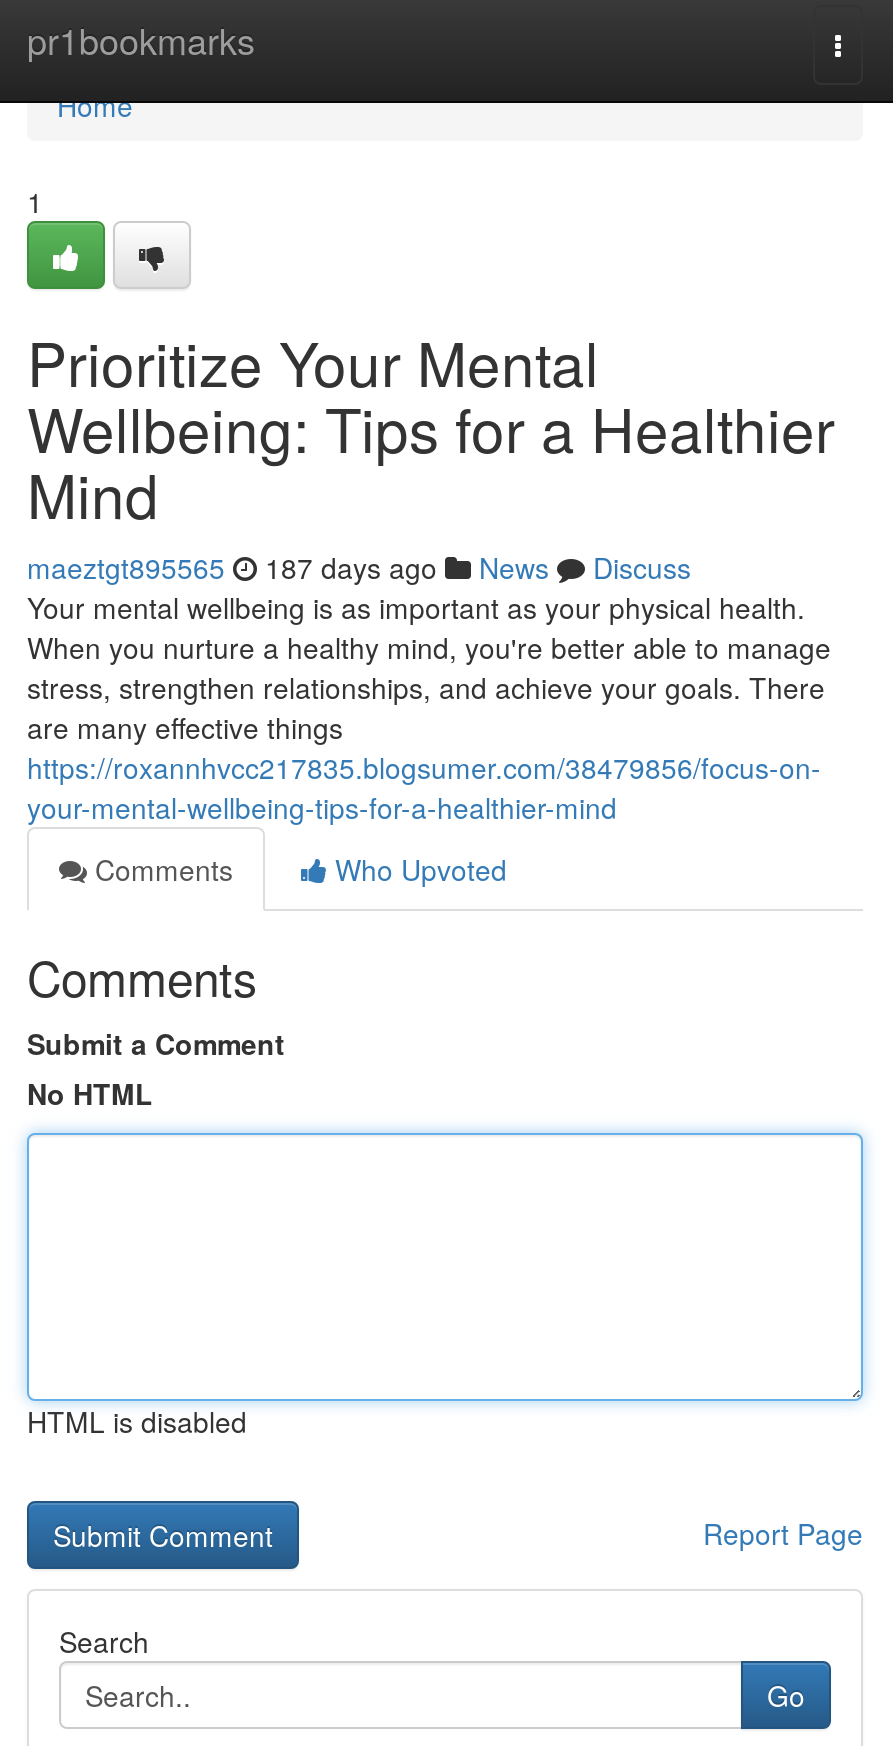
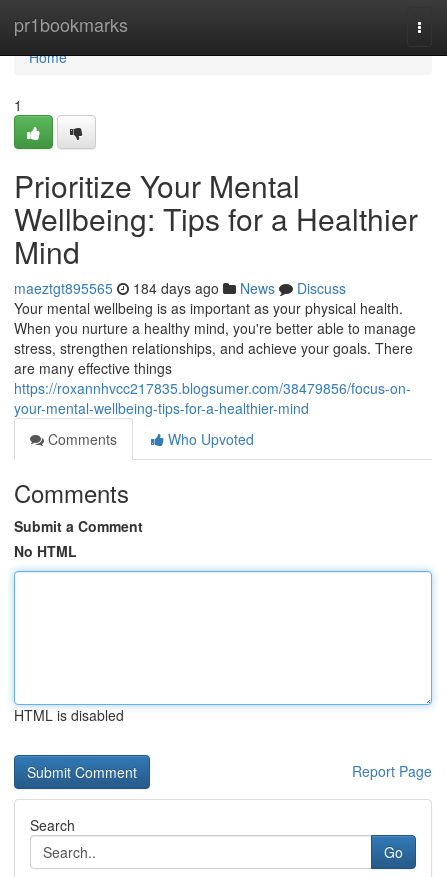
- maeztgt895565 187 days ago News Discuss
+ maeztgt895565 184 days ago News Discuss
